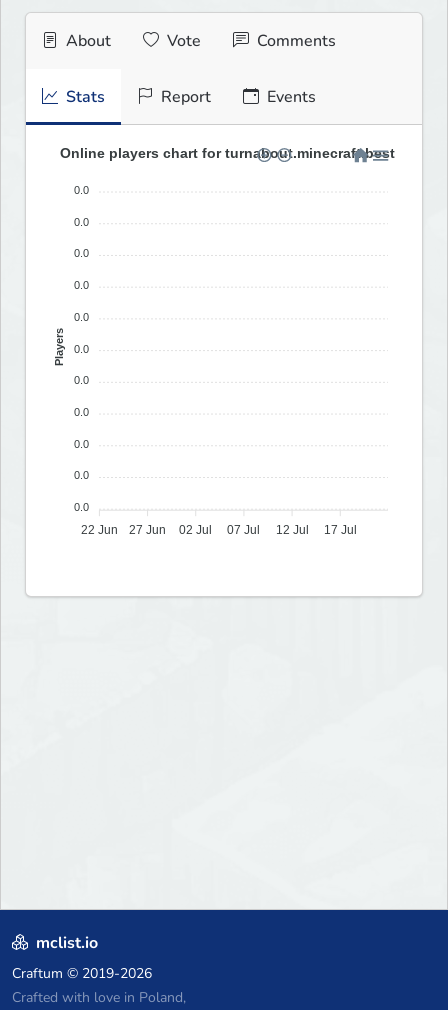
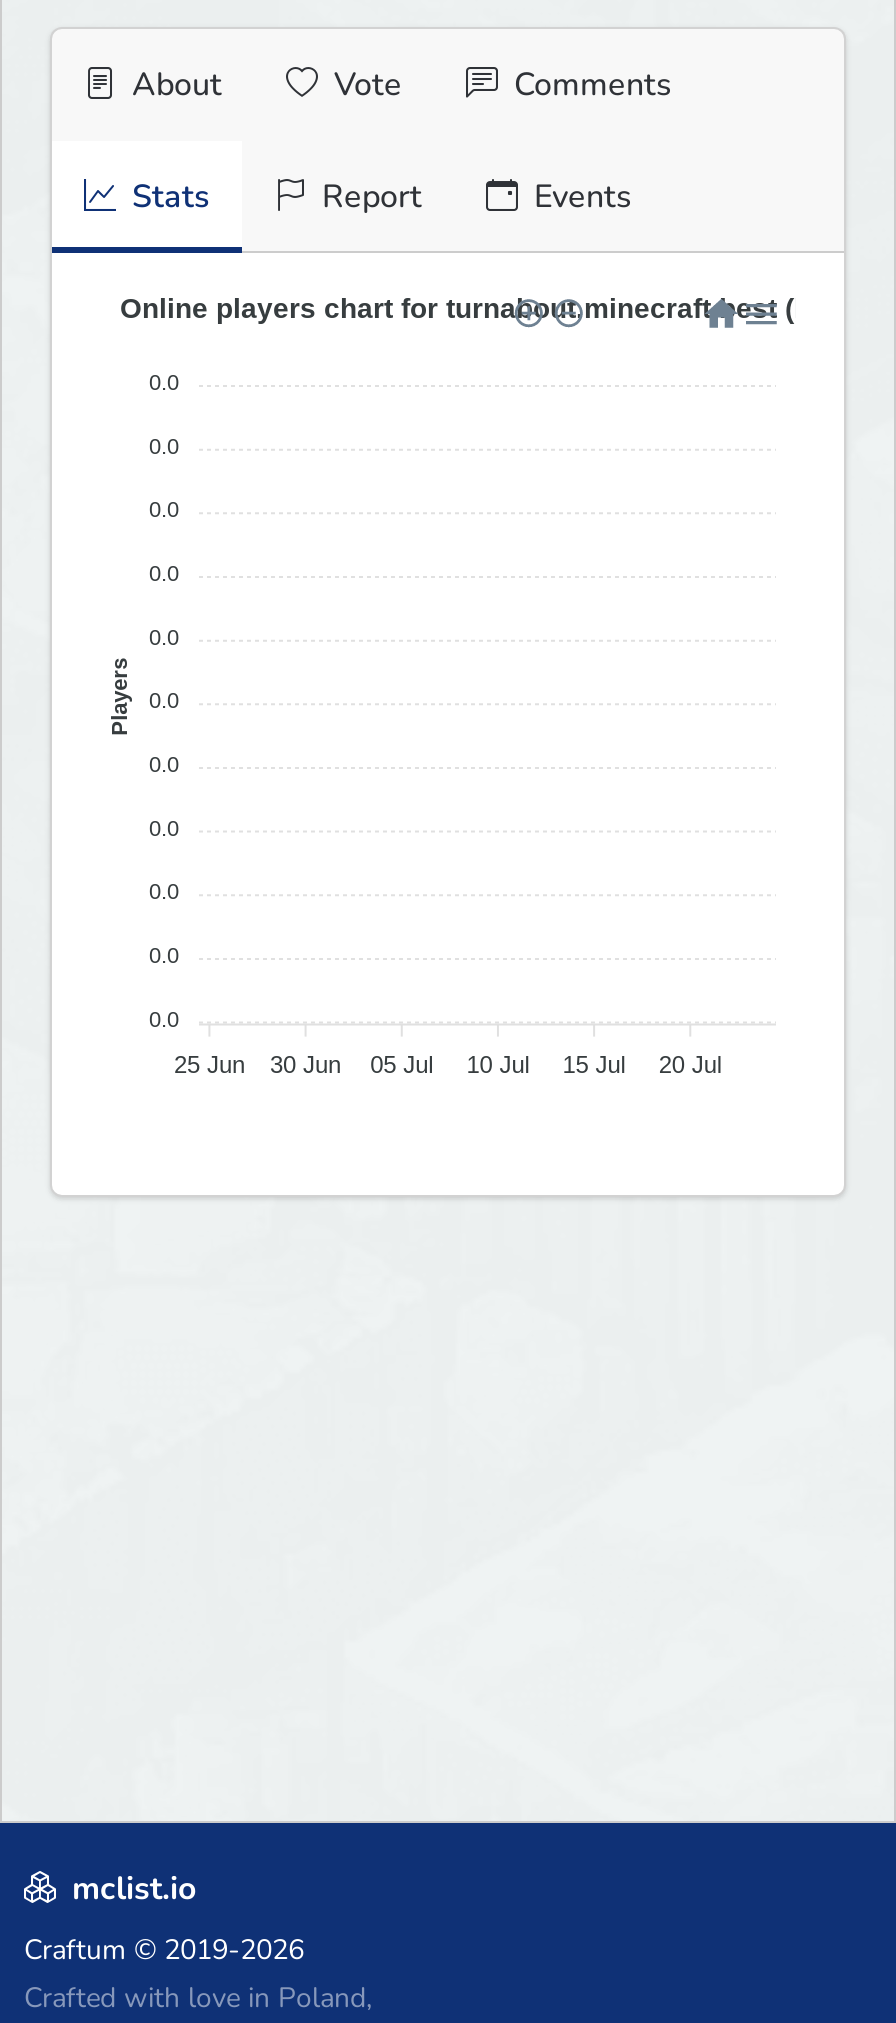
- 22 Jun
+ 25 Jun

- 27 Jun
+ 30 Jun

- 02 Jul
+ 05 Jul

- 07 Jul
+ 10 Jul

- 12 Jul
+ 15 Jul

- 17 Jul
+ 20 Jul
